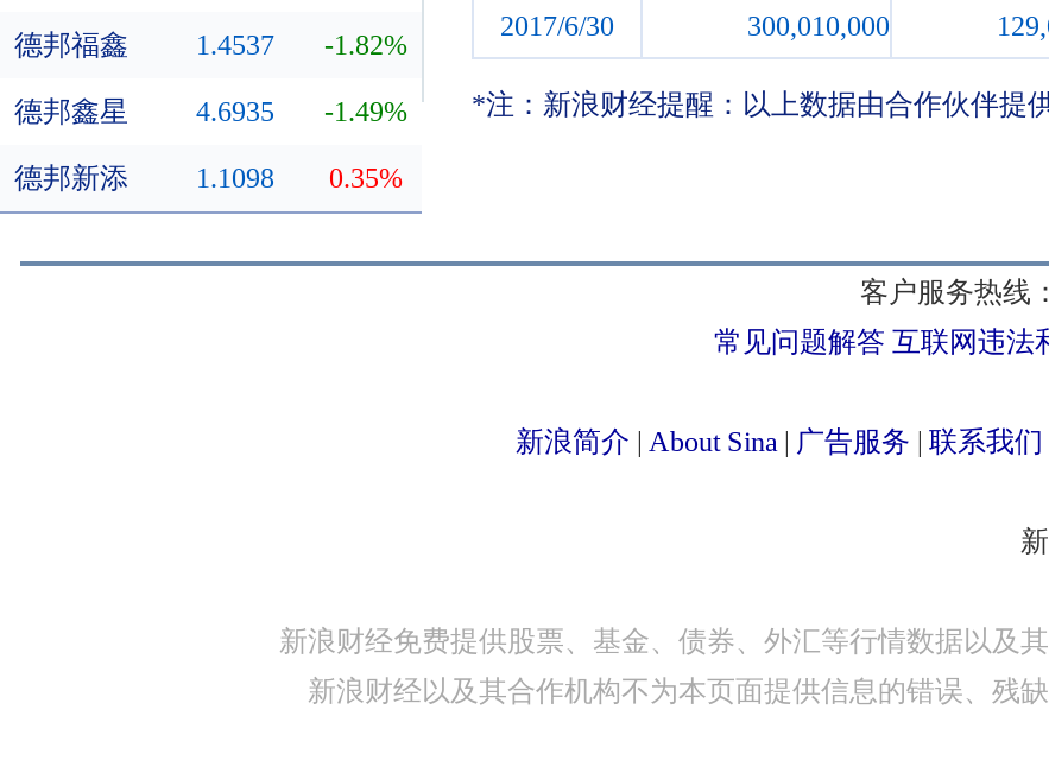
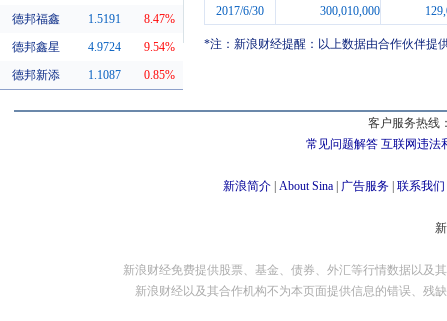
- 1.4537
+ 1.5191

- -1.82%
+ 8.47%

- 4.6935
+ 4.9724

- -1.49%
+ 9.54%

- 1.1098
+ 1.1087

- 0.35%
+ 0.85%
